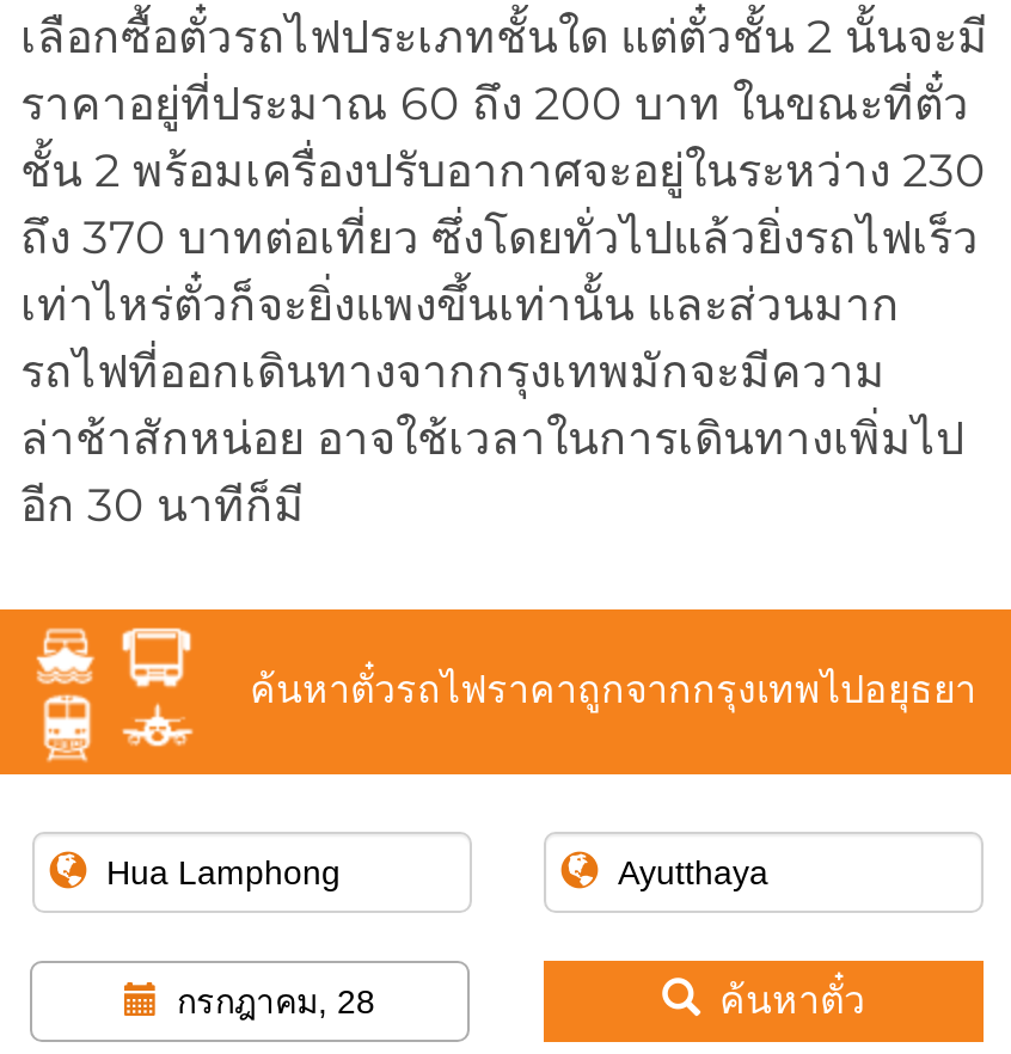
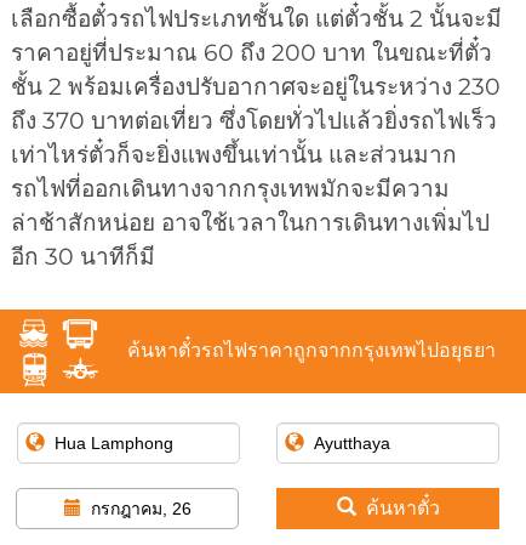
- กรกฎาคม, 28
+ กรกฎาคม, 26
